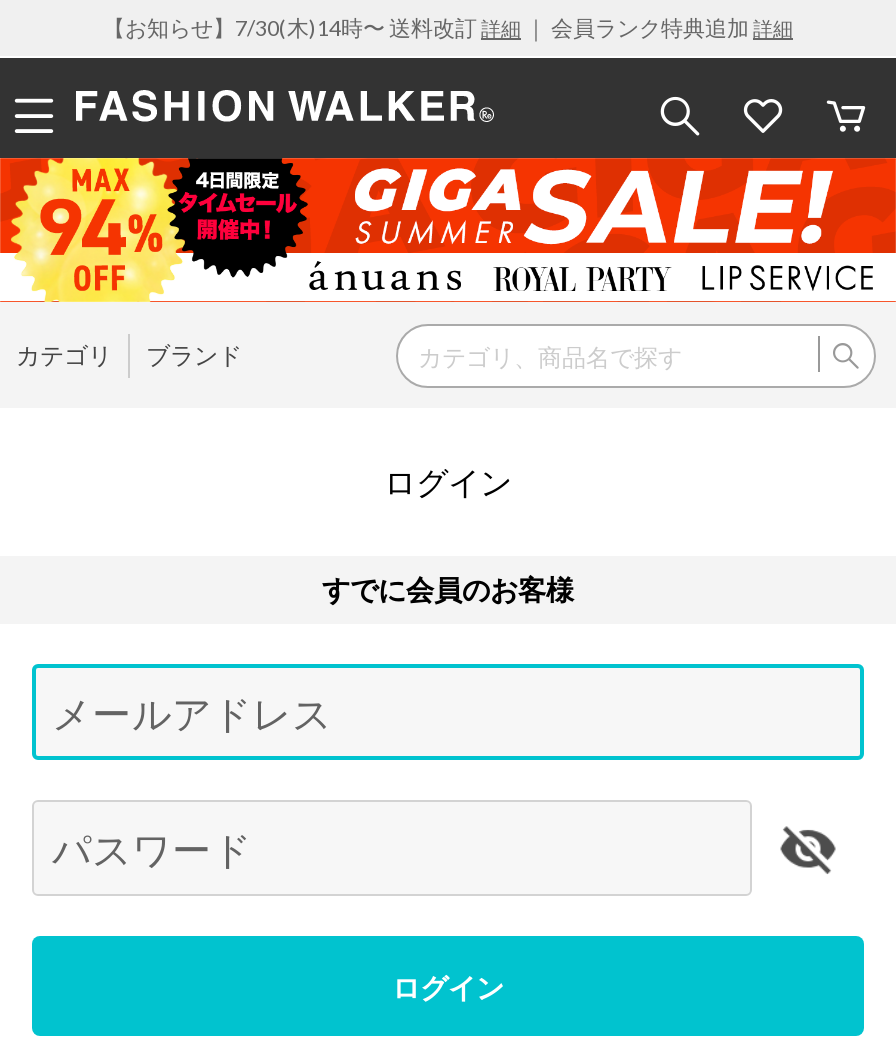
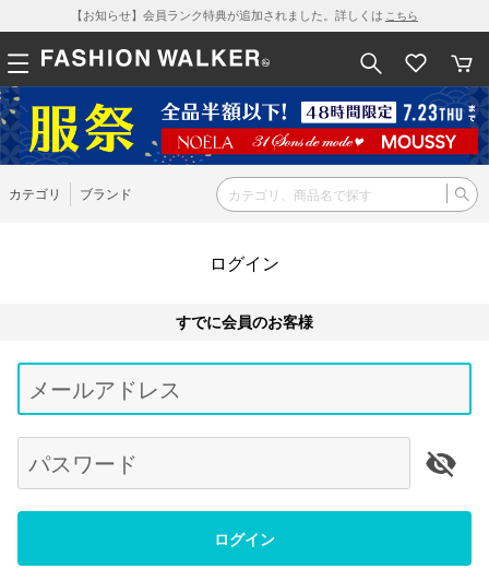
- 【お知らせ】7/30(木)14時〜 送料改訂詳細｜ 会員ランク特典追加詳細
+ 【お知らせ】会員ランク特典が追加されました。詳しくはこちら

- [image]
+ [image]
